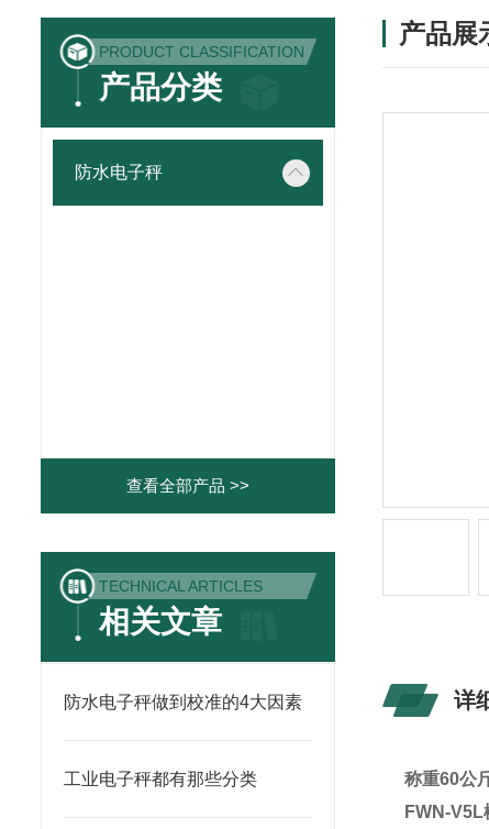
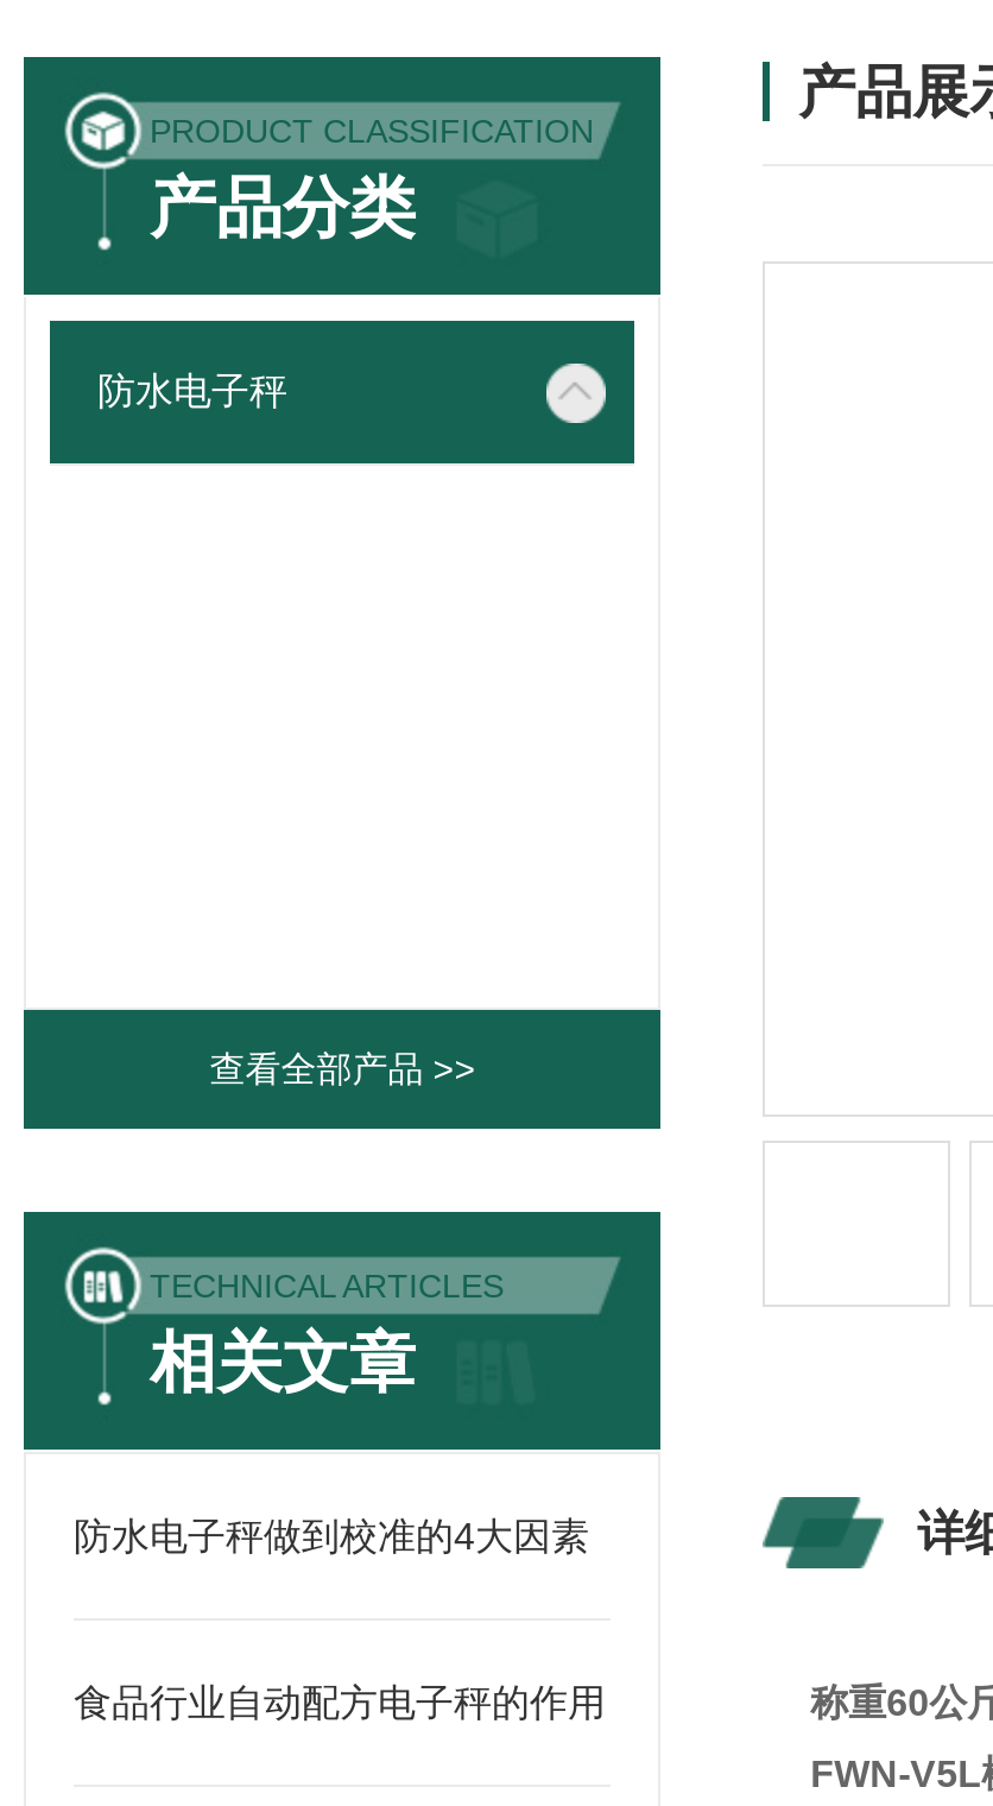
- 工业电子秤都有那些分类
+ 食品行业自动配方电子秤的作用
